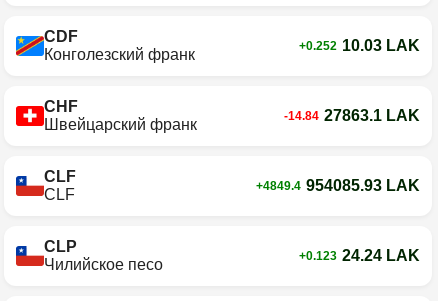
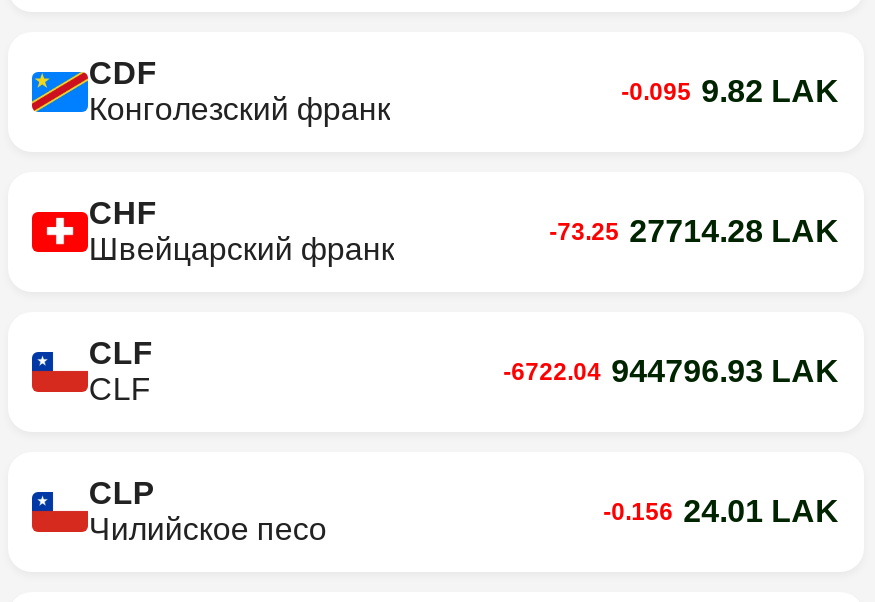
- +0.252 10.03 LAK
+ -0.095 9.82 LAK

- -14.84 27863.1 LAK
+ -73.25 27714.28 LAK

- +4849.4 954085.93 LAK
+ -6722.04 944796.93 LAK

- +0.123 24.24 LAK
+ -0.156 24.01 LAK
